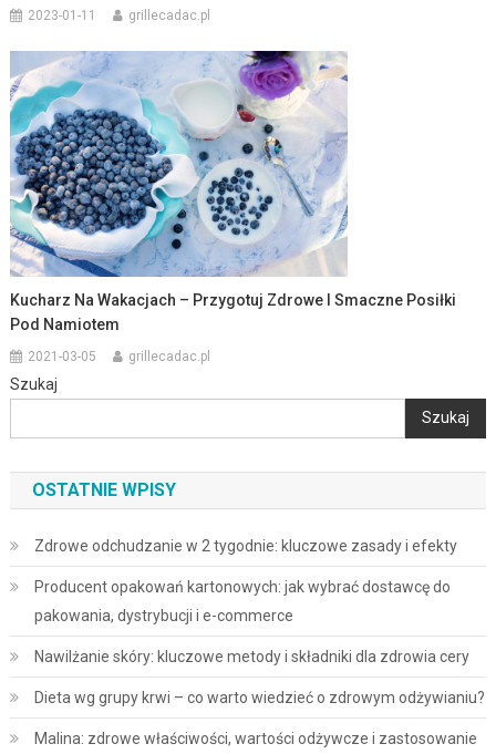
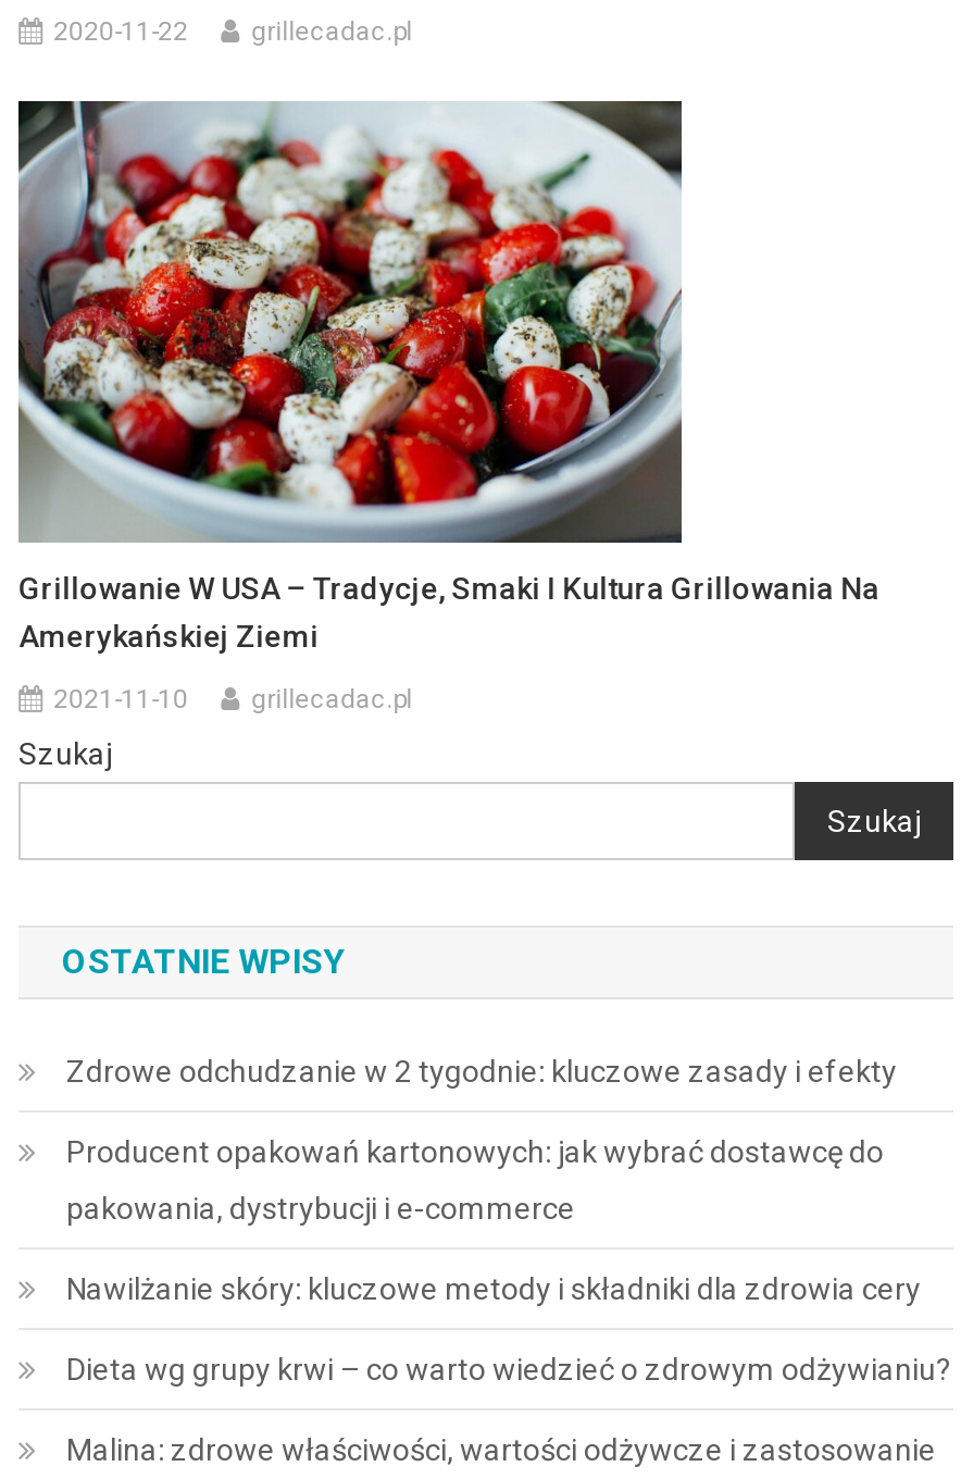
- 2023-01-11
+ 2020-11-22

- [image]
- Kucharz Na Wakacjach – Przygotuj Zdrowe I Smaczne Posiłki
- Pod Namiotem
+ [image]
+ Grillowanie W USA – Tradycje, Smaki I Kultura Grillowania Na
+ Amerykańskiej Ziemi

- 2021-03-05
+ 2021-11-10
